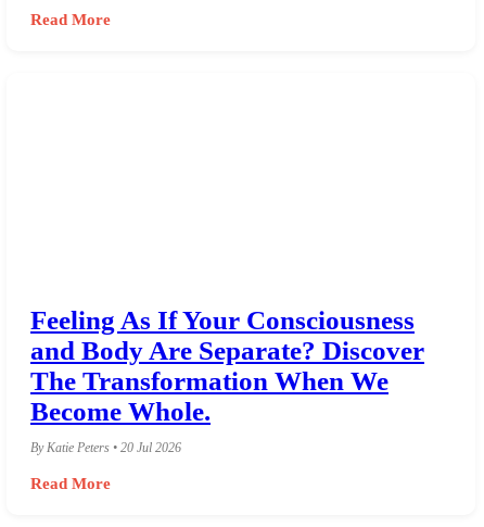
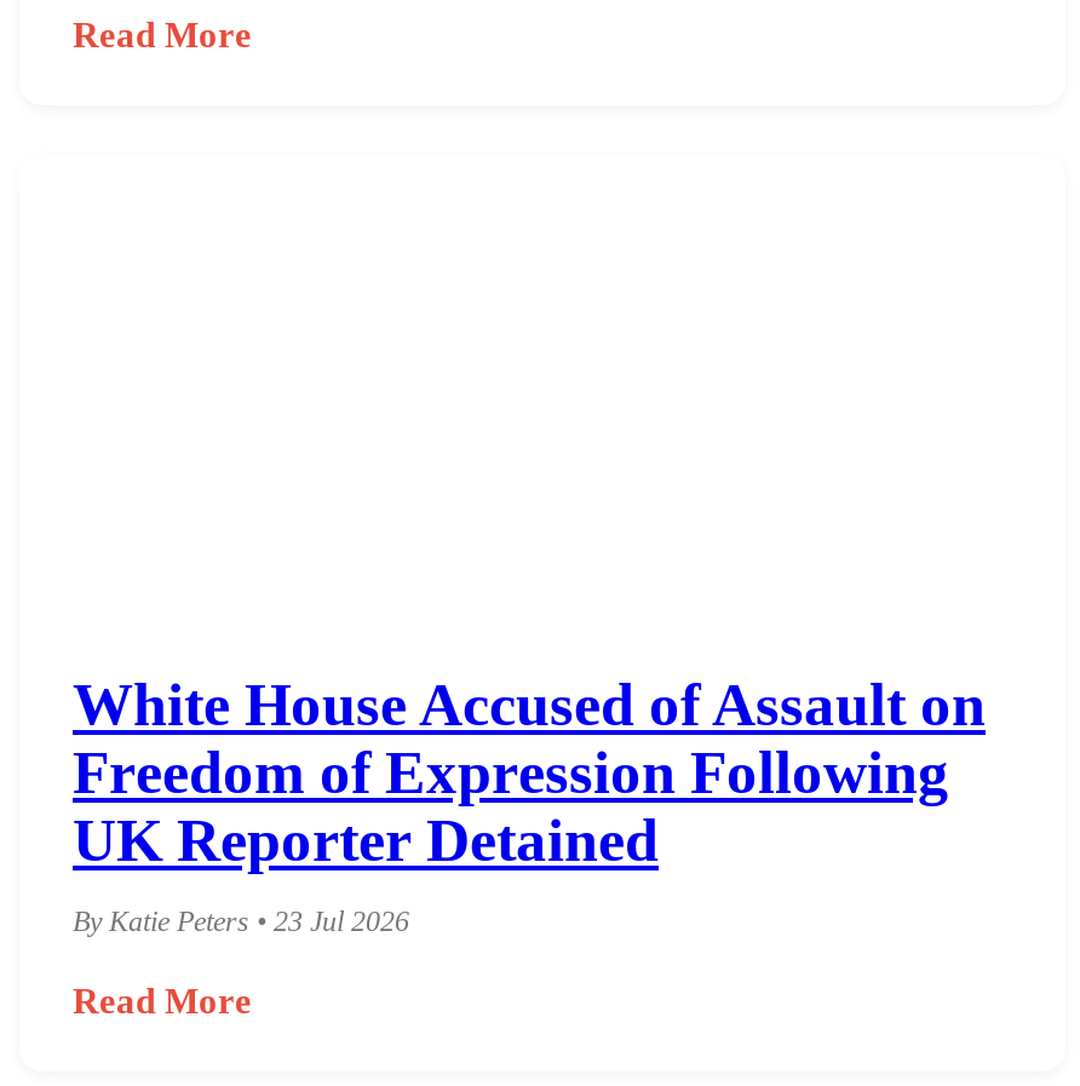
- Feeling As If Your Consciousness
- and Body Are Separate? Discover
- The Transformation When We
- Become Whole.
+ White House Accused of Assault on
+ Freedom of Expression Following
+ UK Reporter Detained

- By Katie Peters • 20 Jul 2026
+ By Katie Peters • 23 Jul 2026
